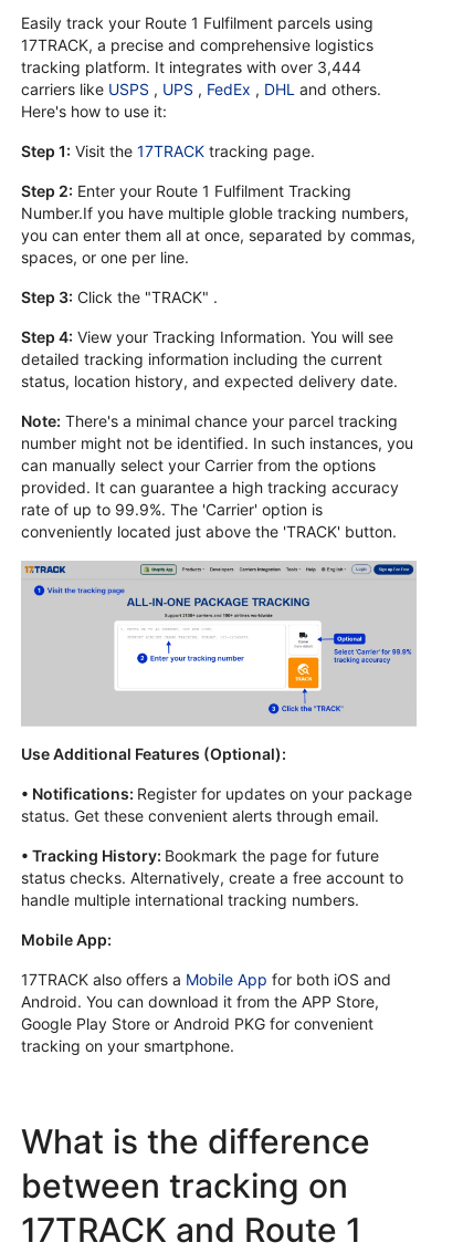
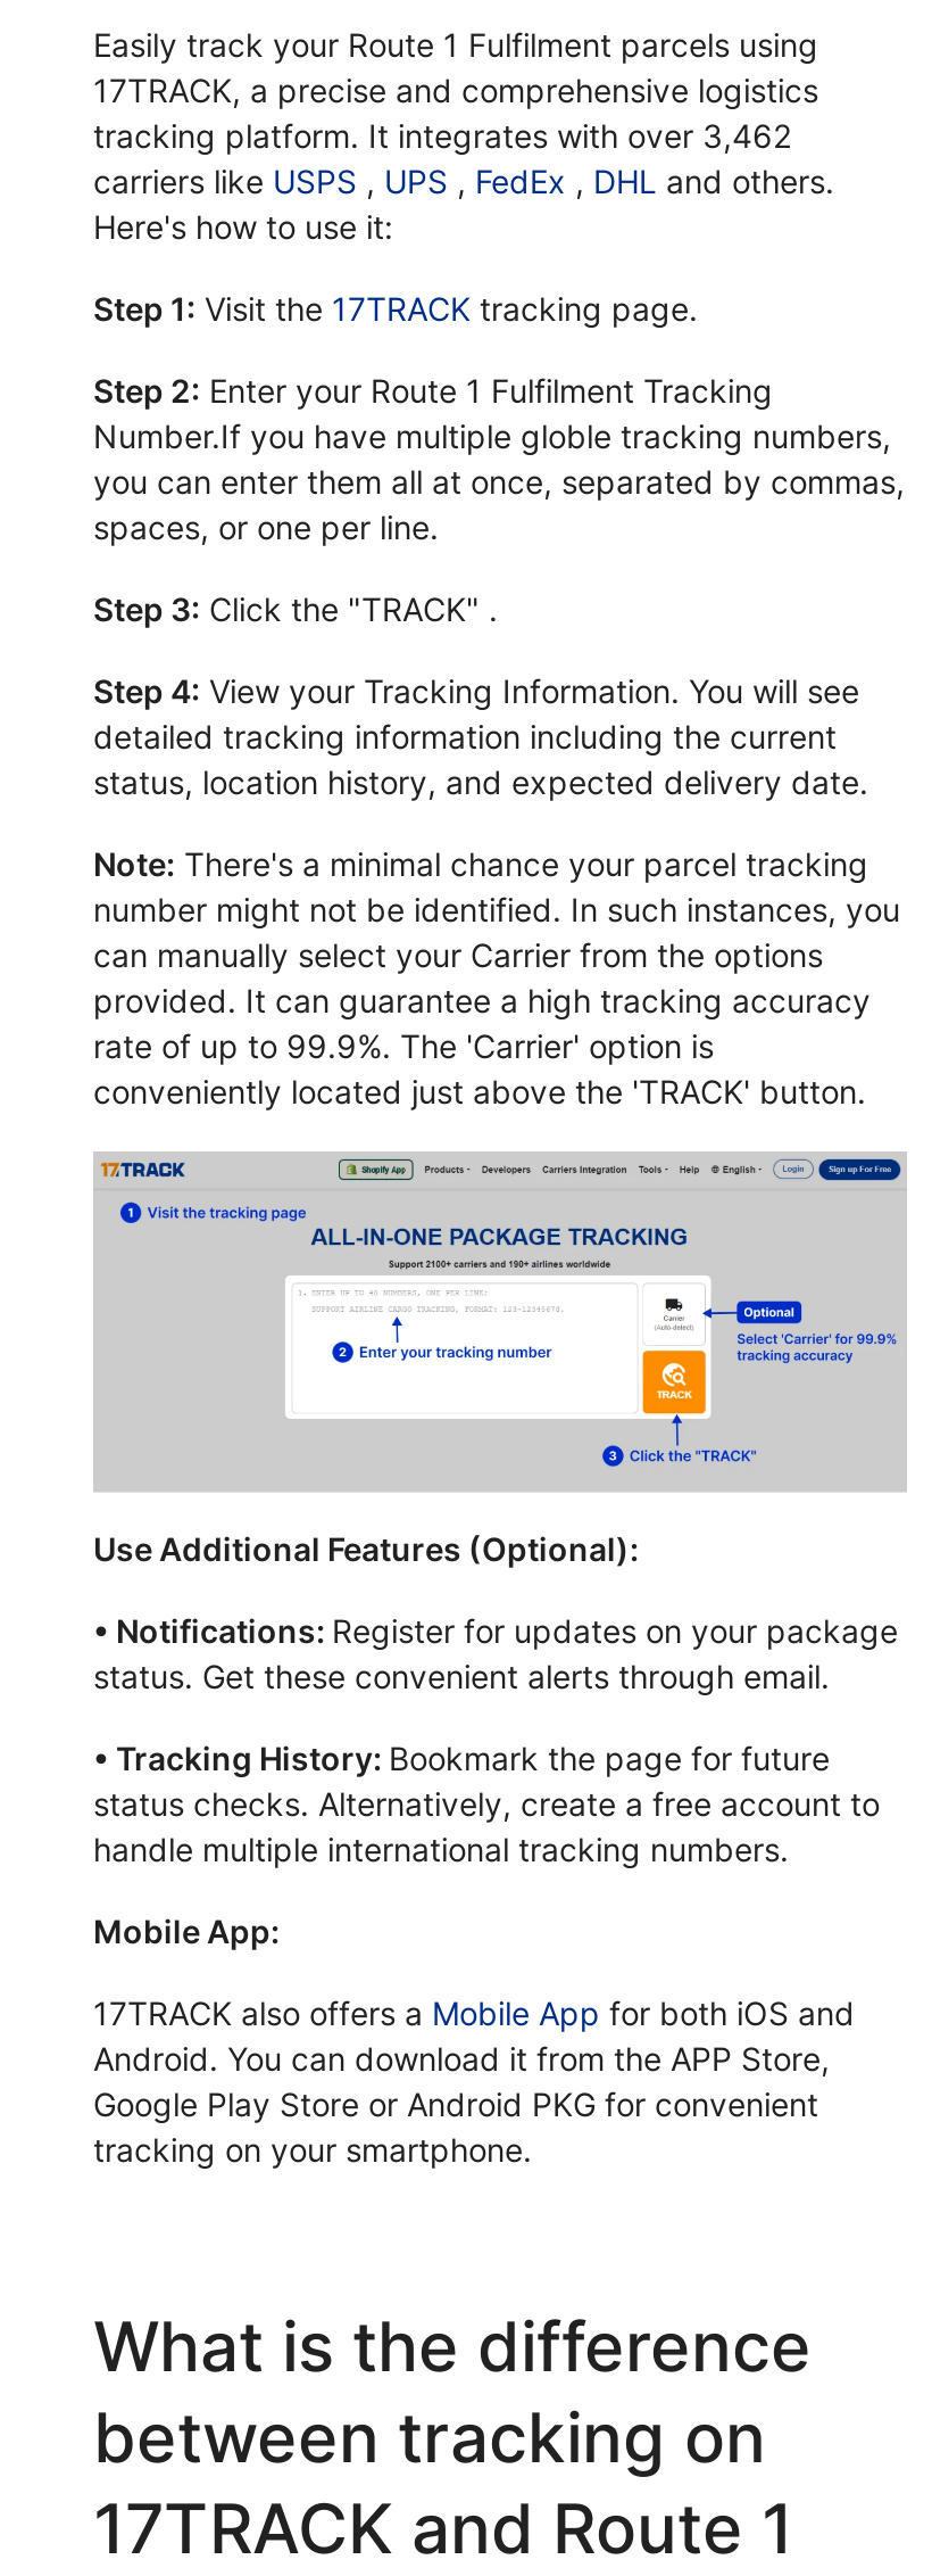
- tracking platform. It integrates with over 3,444
+ tracking platform. It integrates with over 3,462
